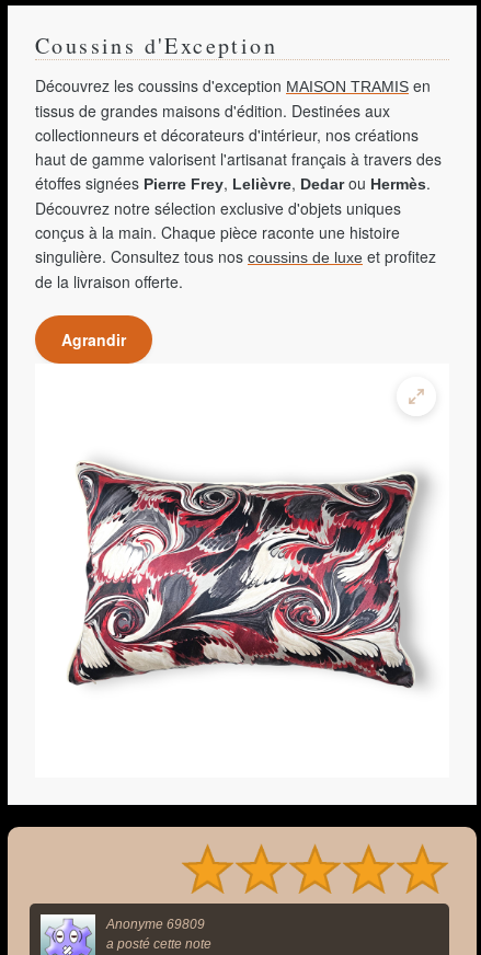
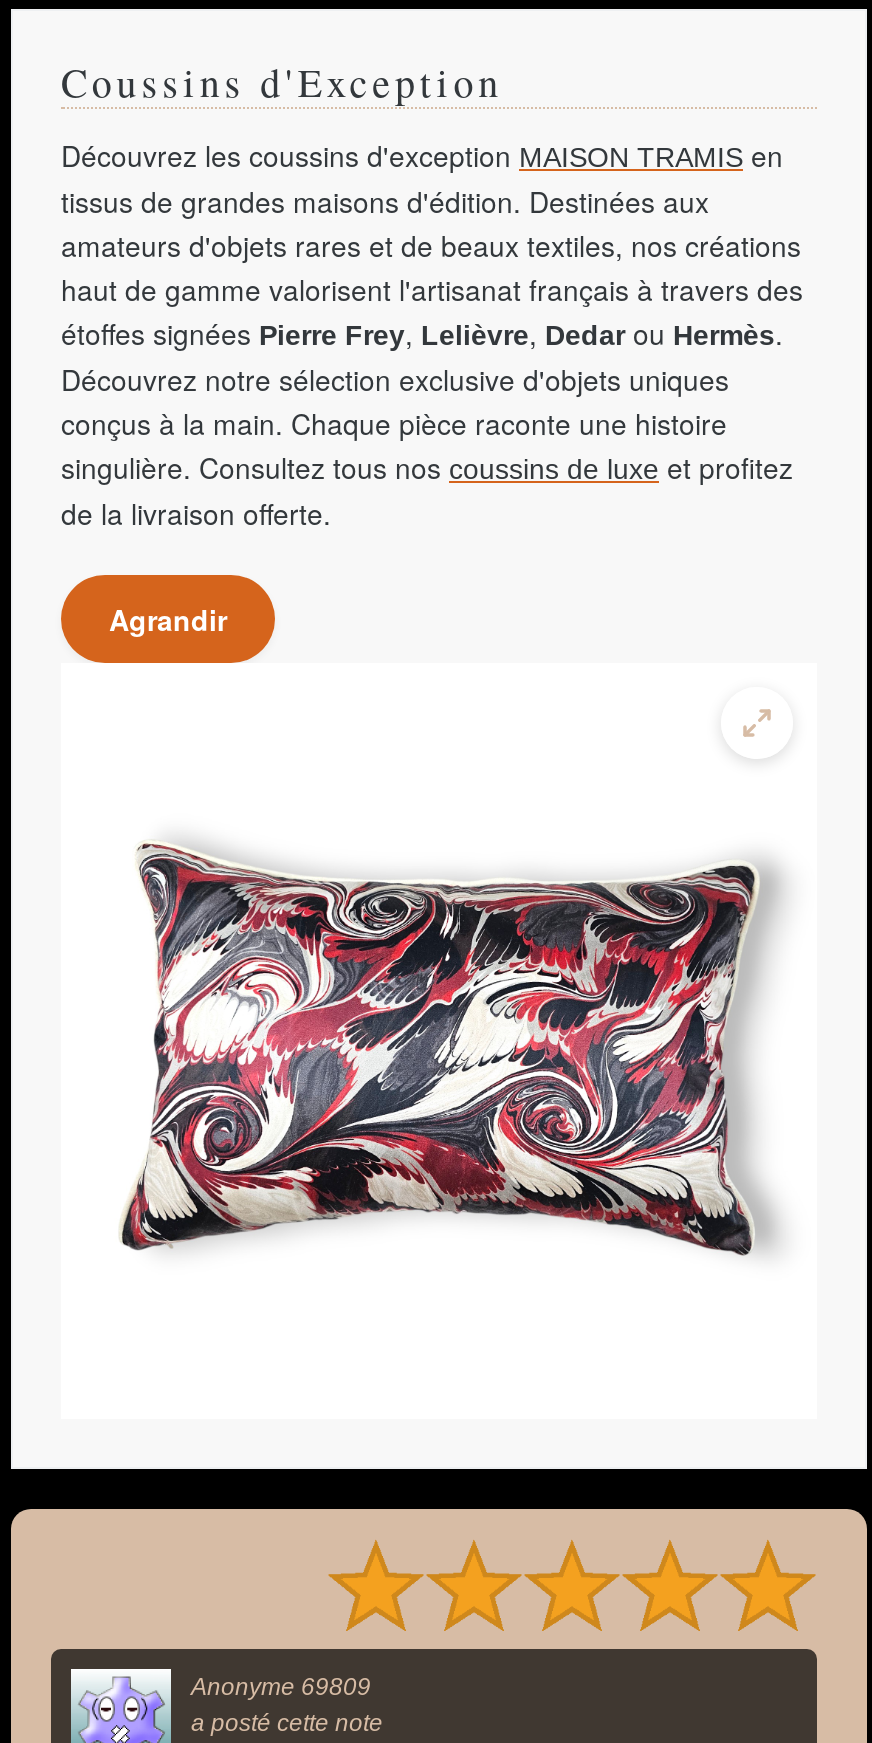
- collectionneurs et décorateurs d'intérieur, nos créations
+ amateurs d'objets rares et de beaux textiles, nos créations
